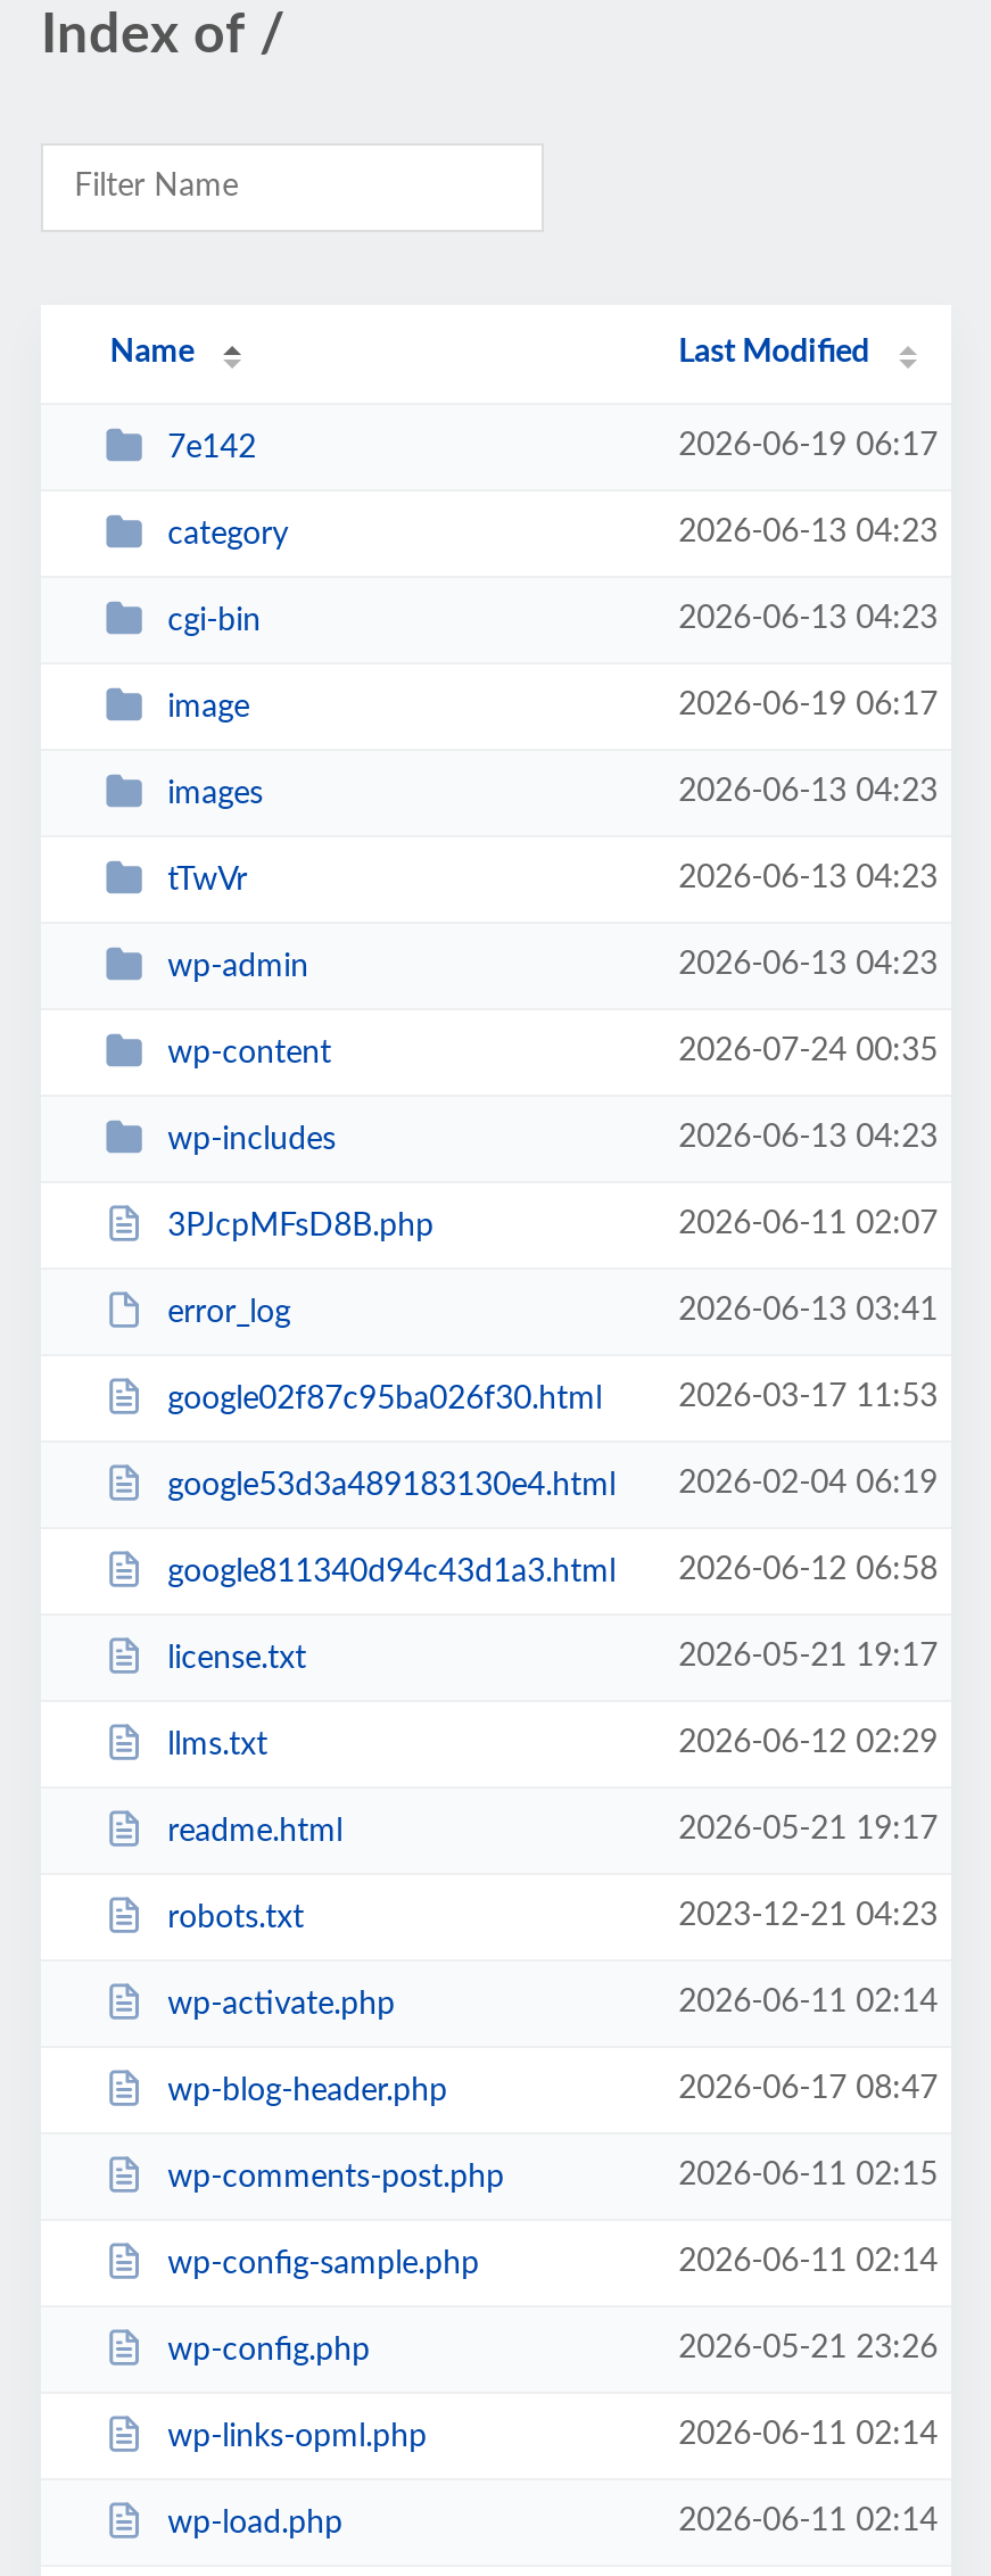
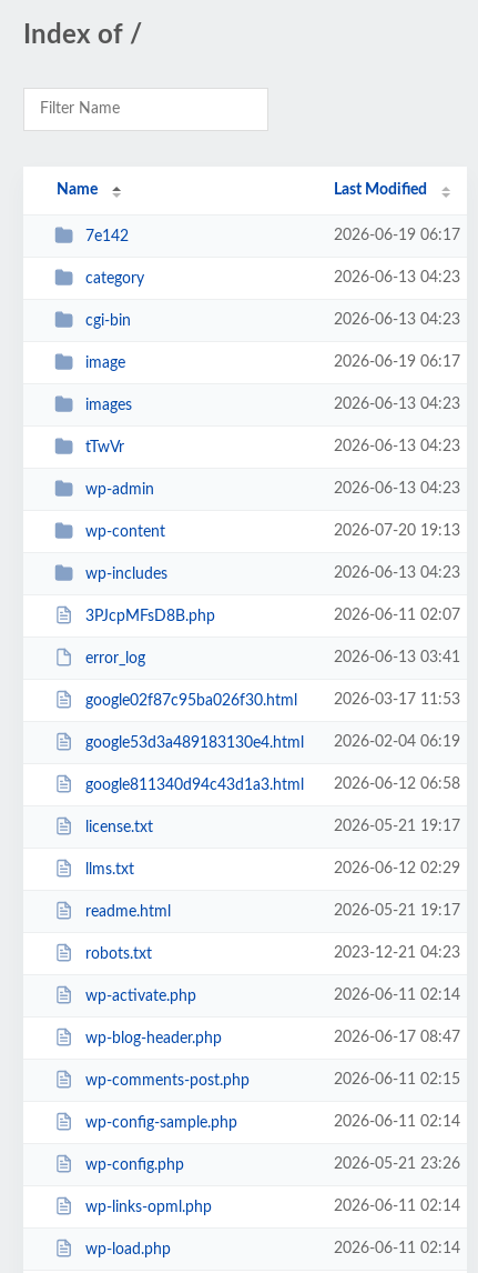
- 2026-07-24 00:35
+ 2026-07-20 19:13
